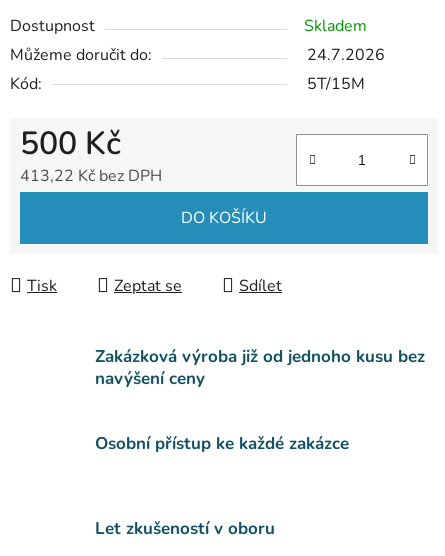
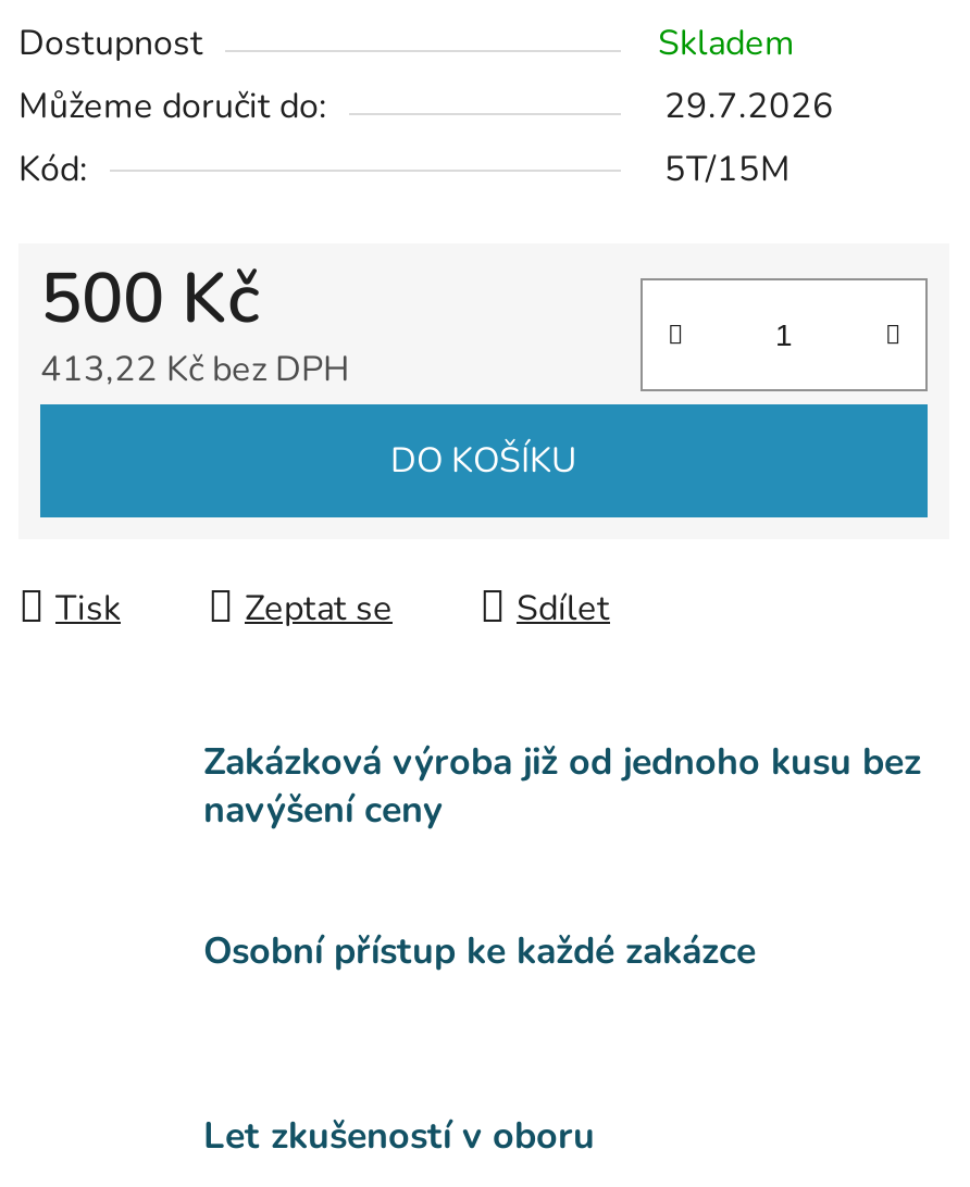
- 24.7.2026
+ 29.7.2026
